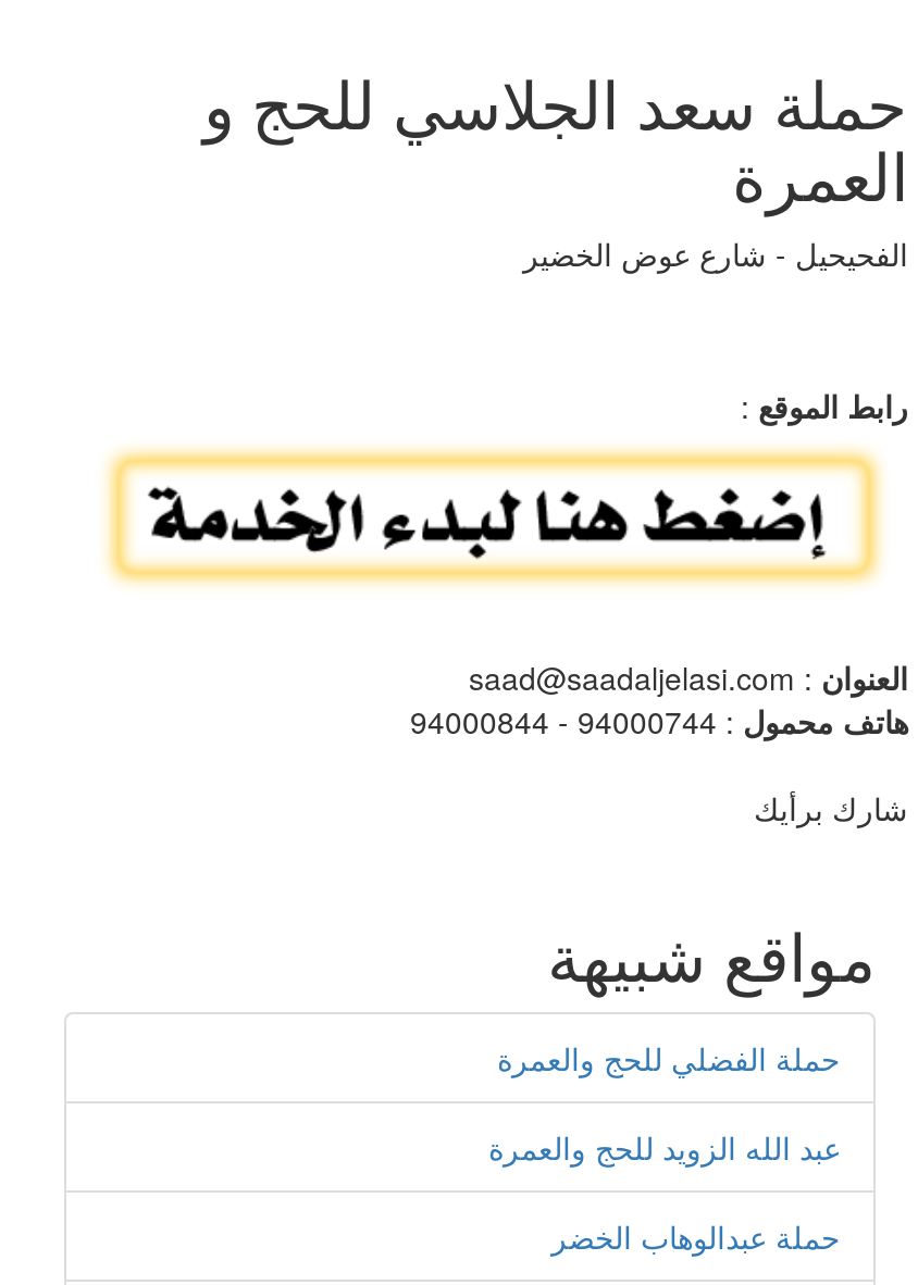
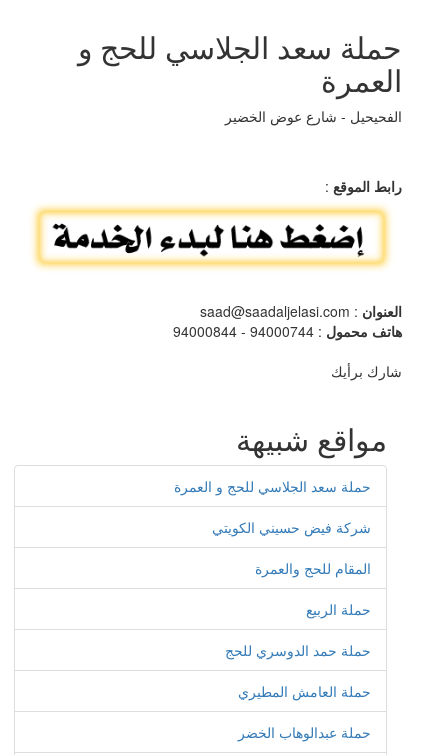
- حملة الفضلي للحج والعمرة
- عبد الله الزويد للحج والعمرة
+ حملة سعد الجلاسي للحج و العمرة
+ شركة فيض حسيني الكويتي
+ المقام للحج والعمرة
+ حملة الربيع
+ حملة حمد الدوسري للحج
+ حملة العامش المطيري
